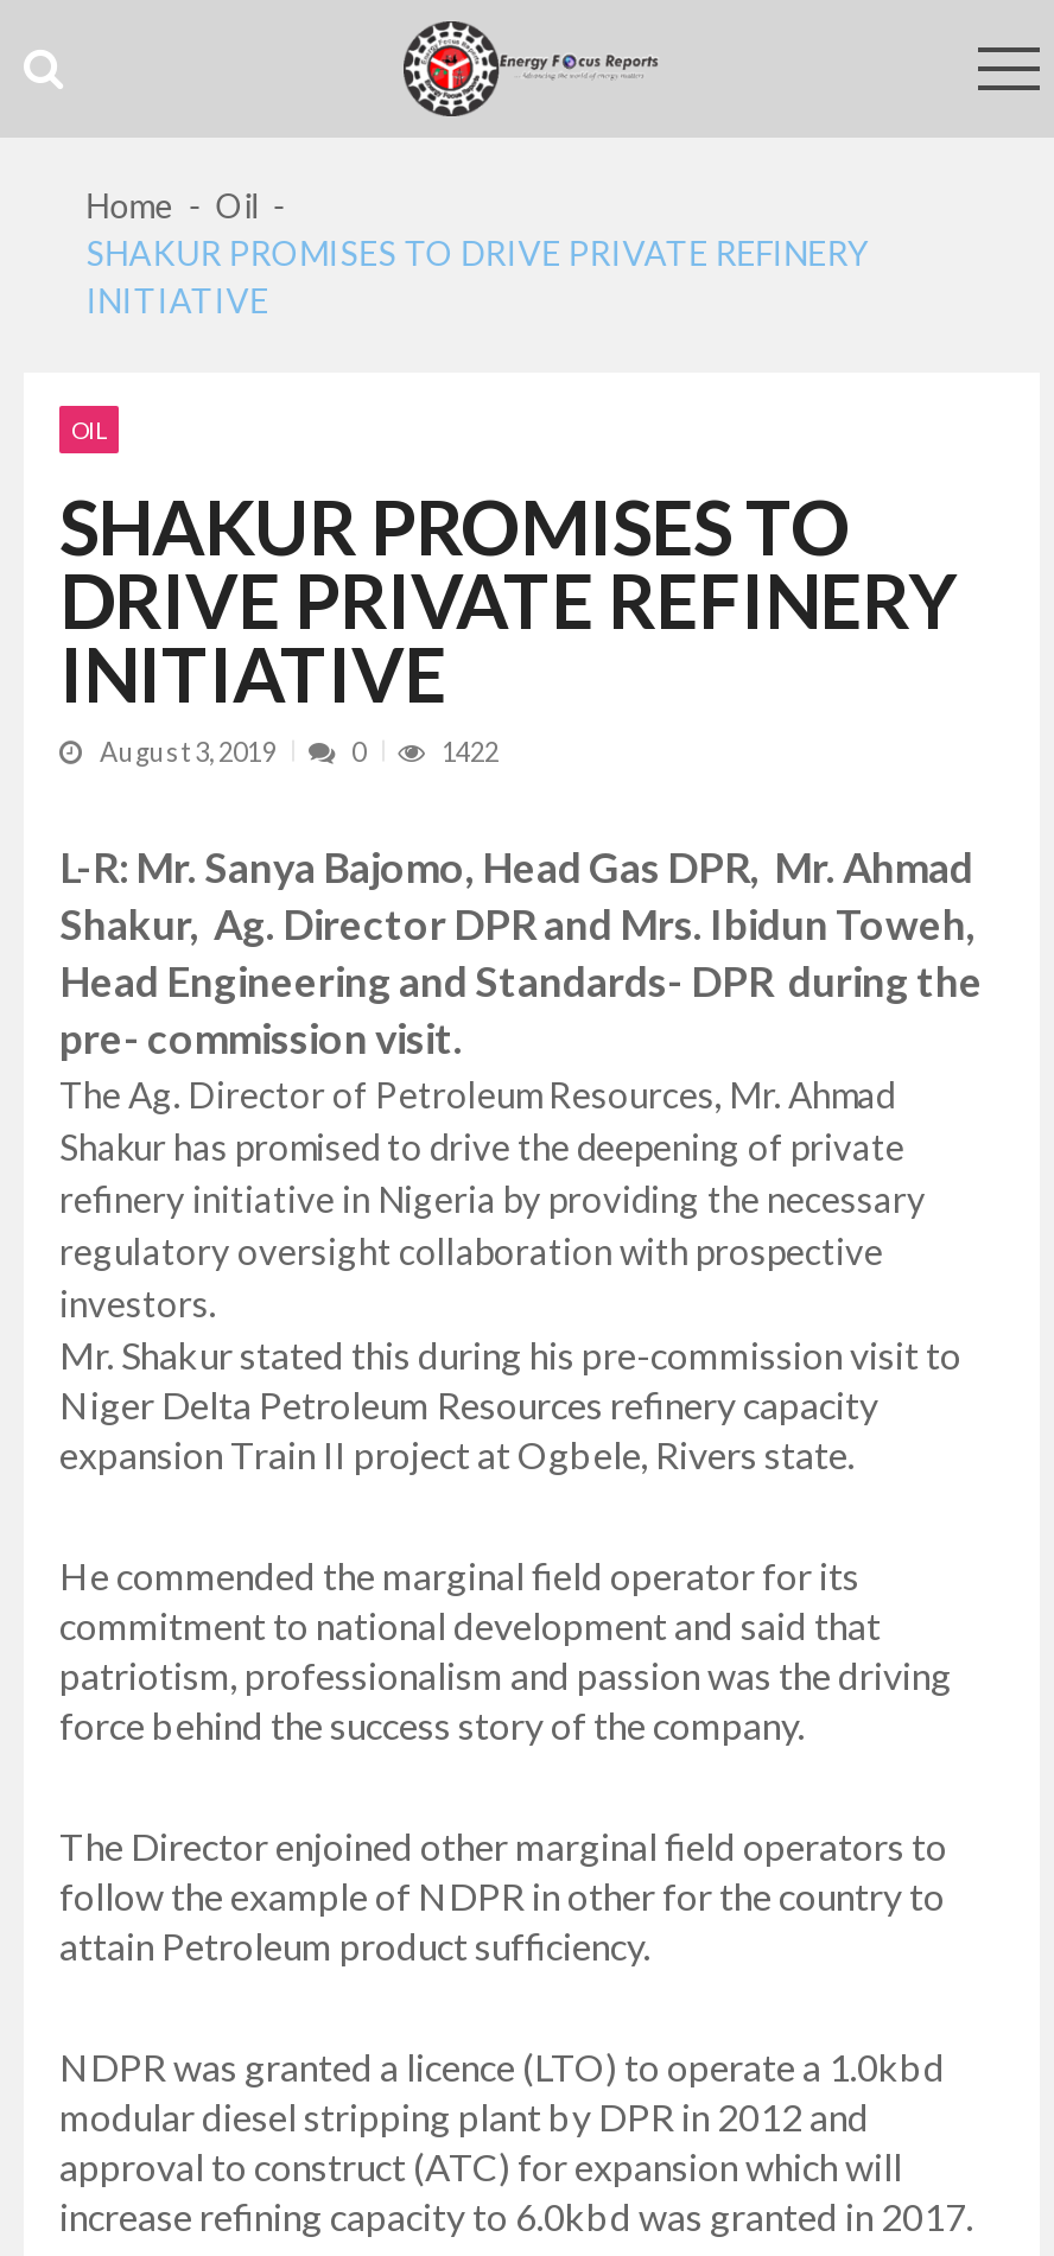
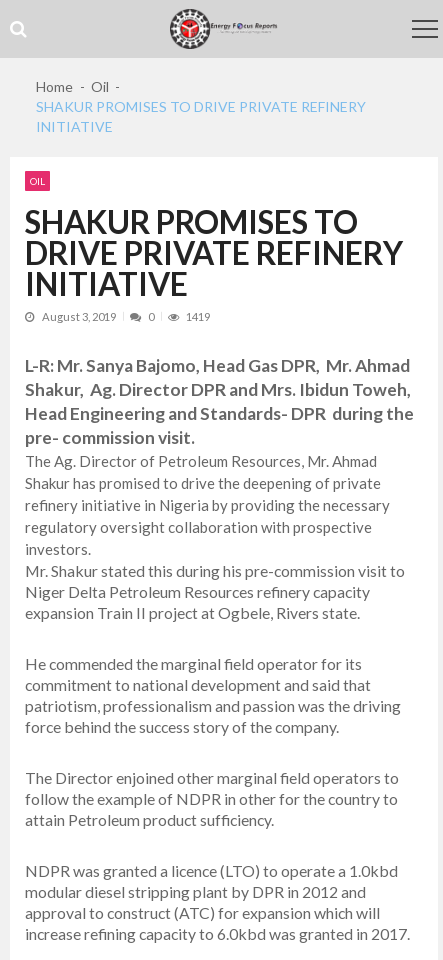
- 1422
+ 1419
